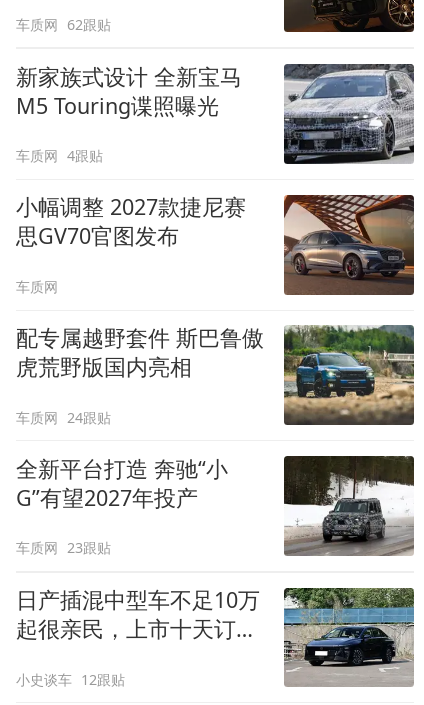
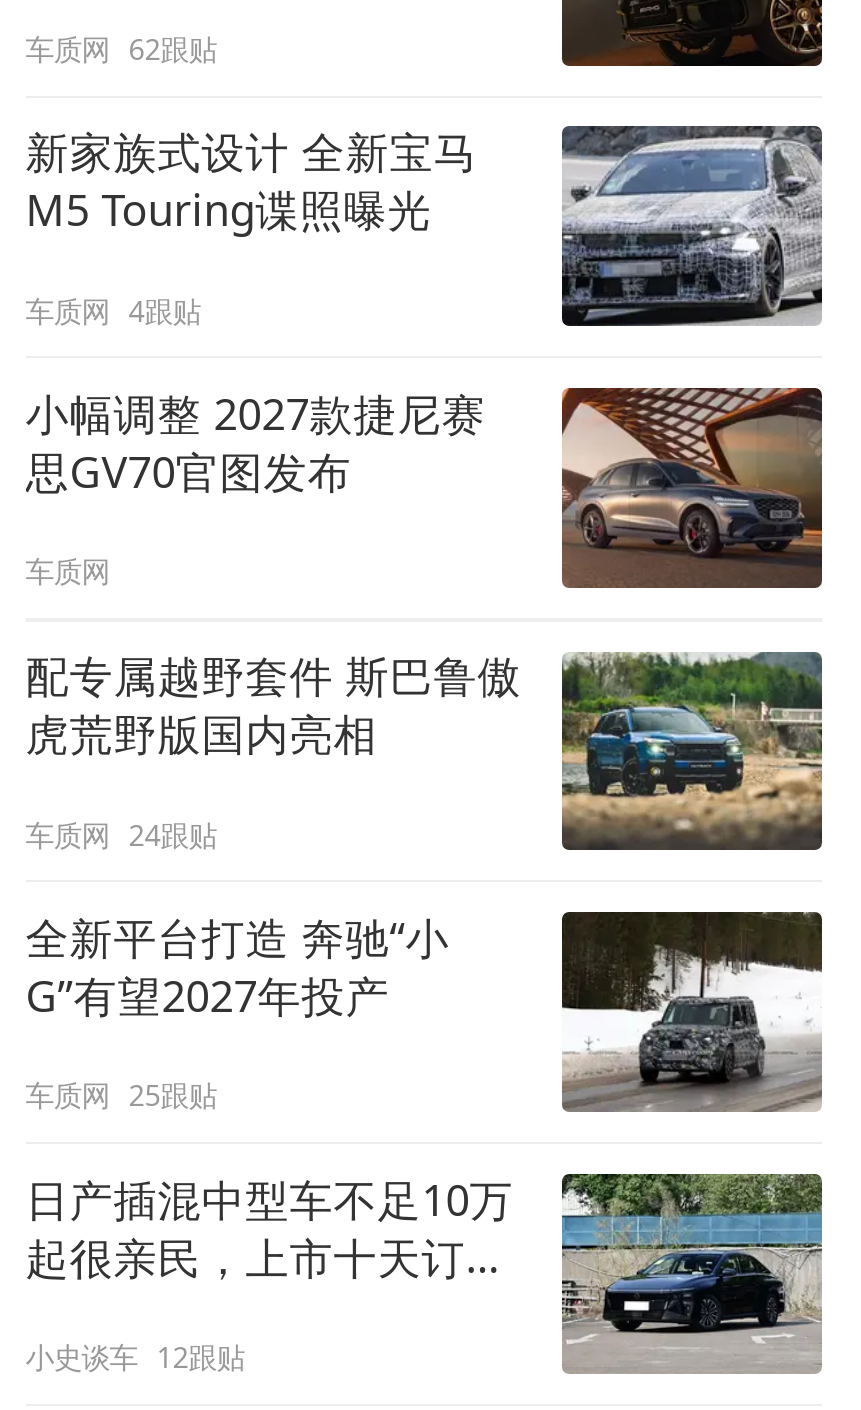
- 车质网 23跟贴
+ 车质网 25跟贴
